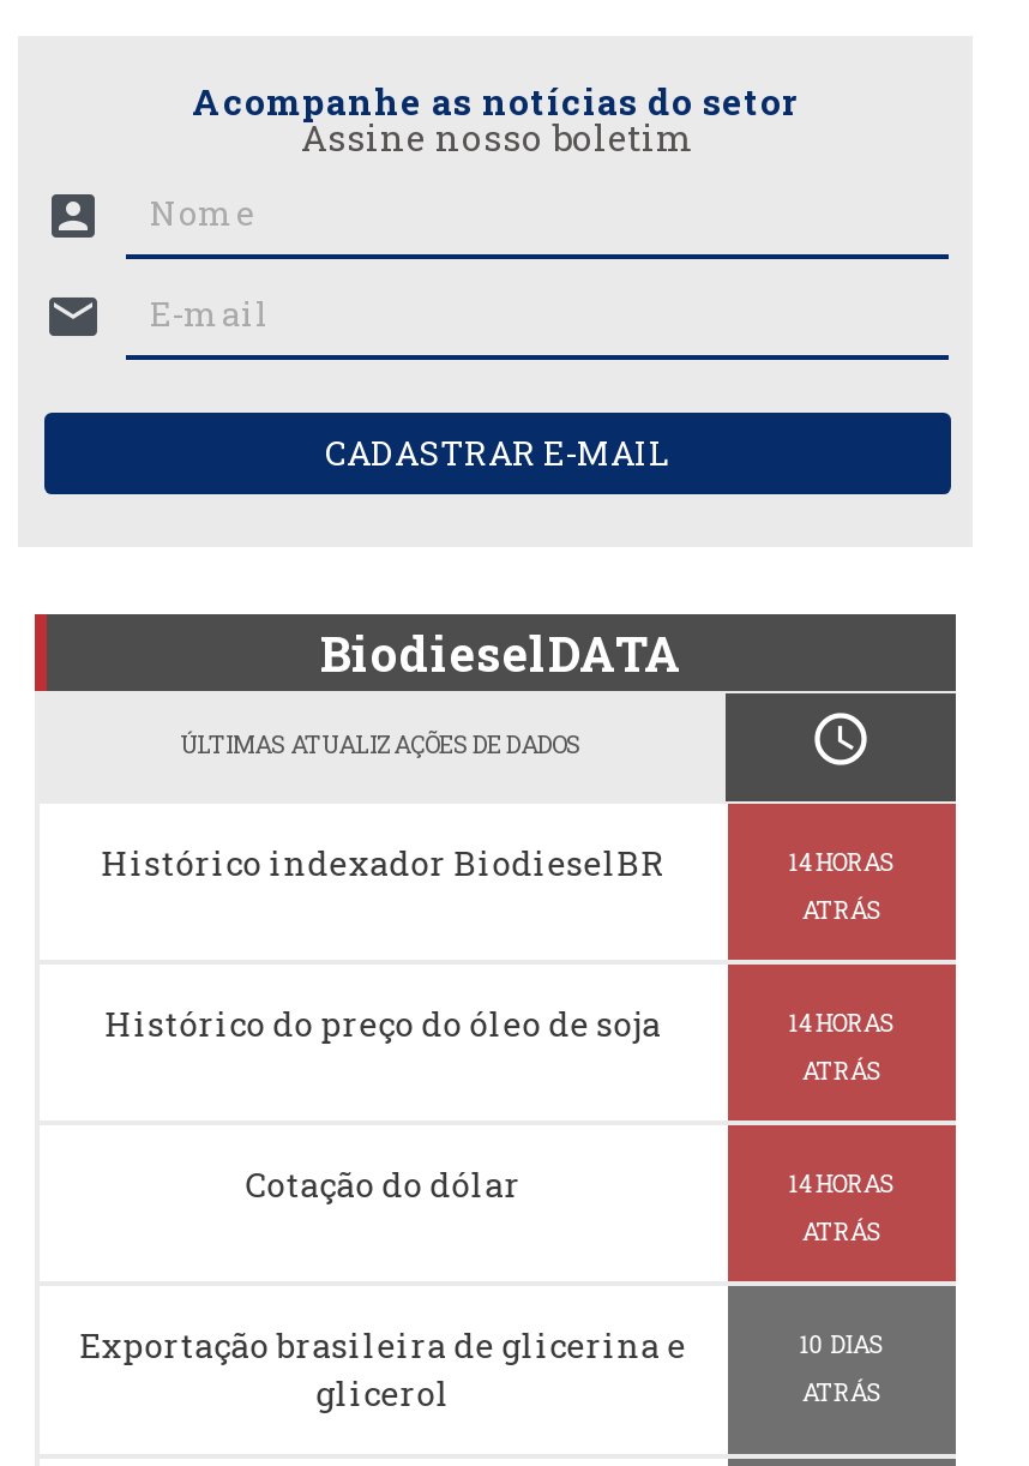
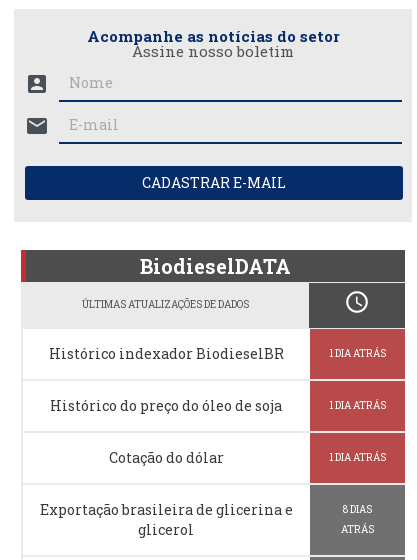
- 14 HORAS
- ATRÁS
+ 1 DIA ATRÁS

- 14 HORAS
- ATRÁS
+ 1 DIA ATRÁS

- 14 HORAS
- ATRÁS
+ 1 DIA ATRÁS

- 10 DIAS
+ 8 DIAS
